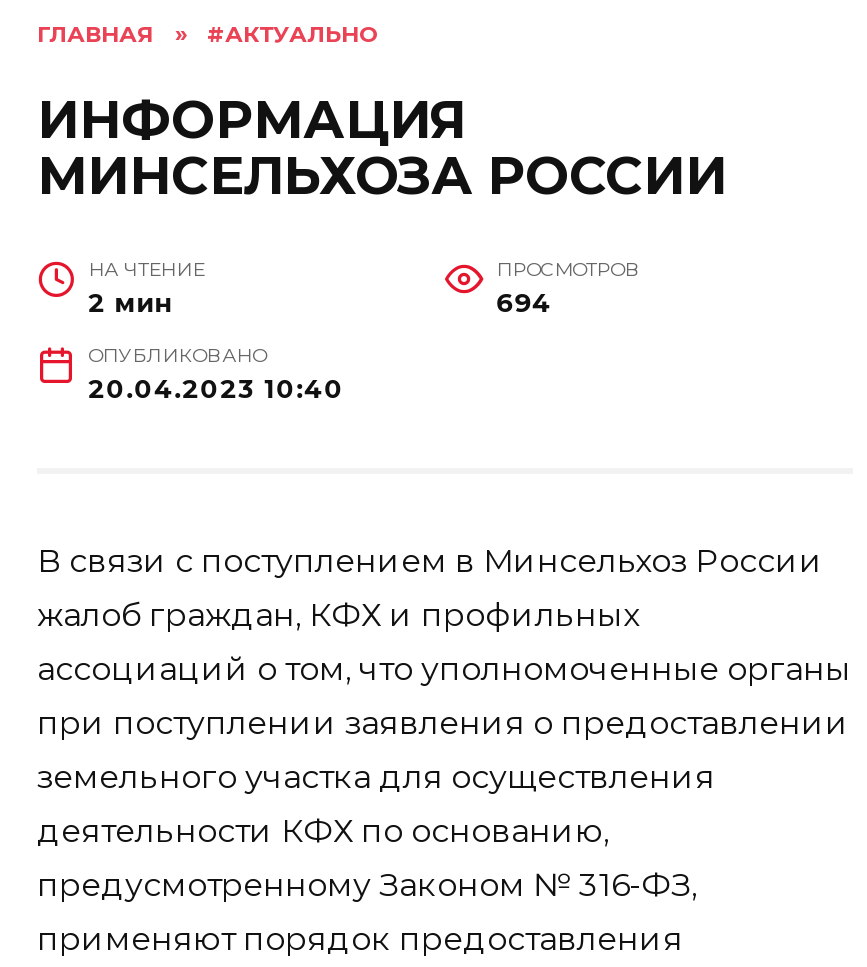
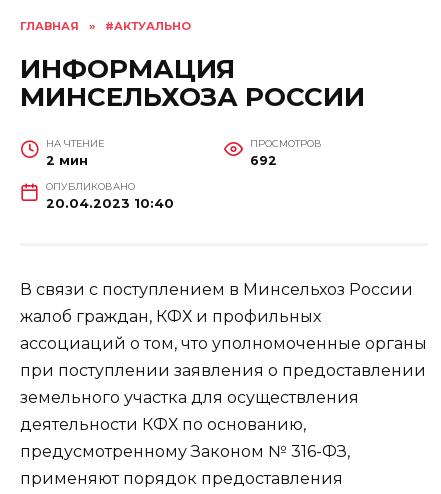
- 694
+ 692
